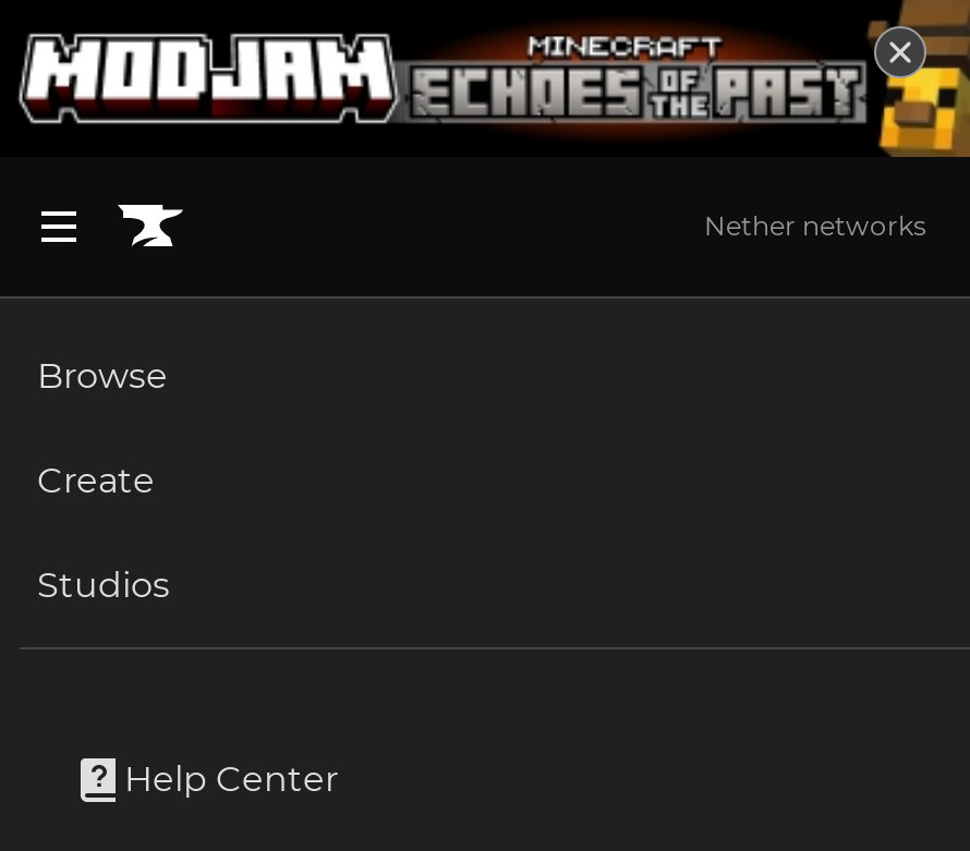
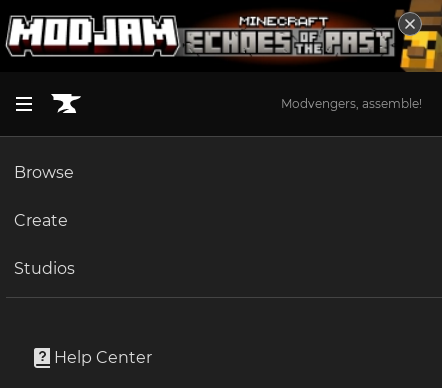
- Nether networks
+ Modvengers, assemble!
